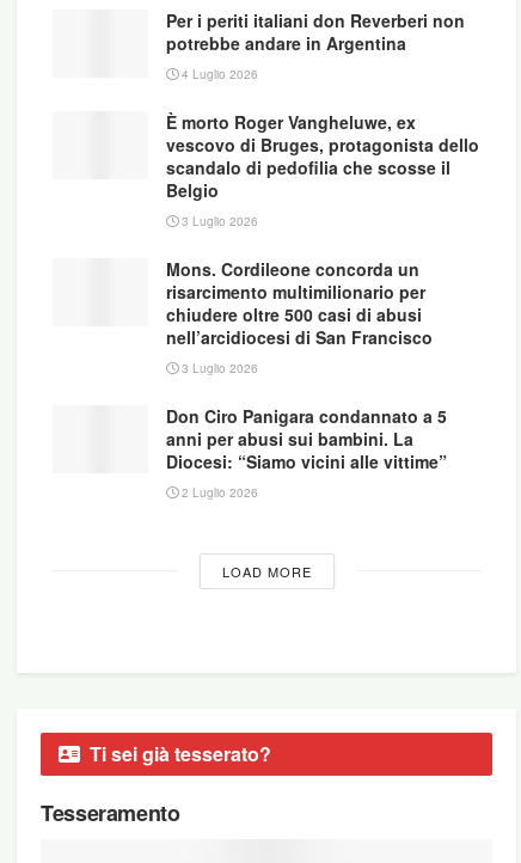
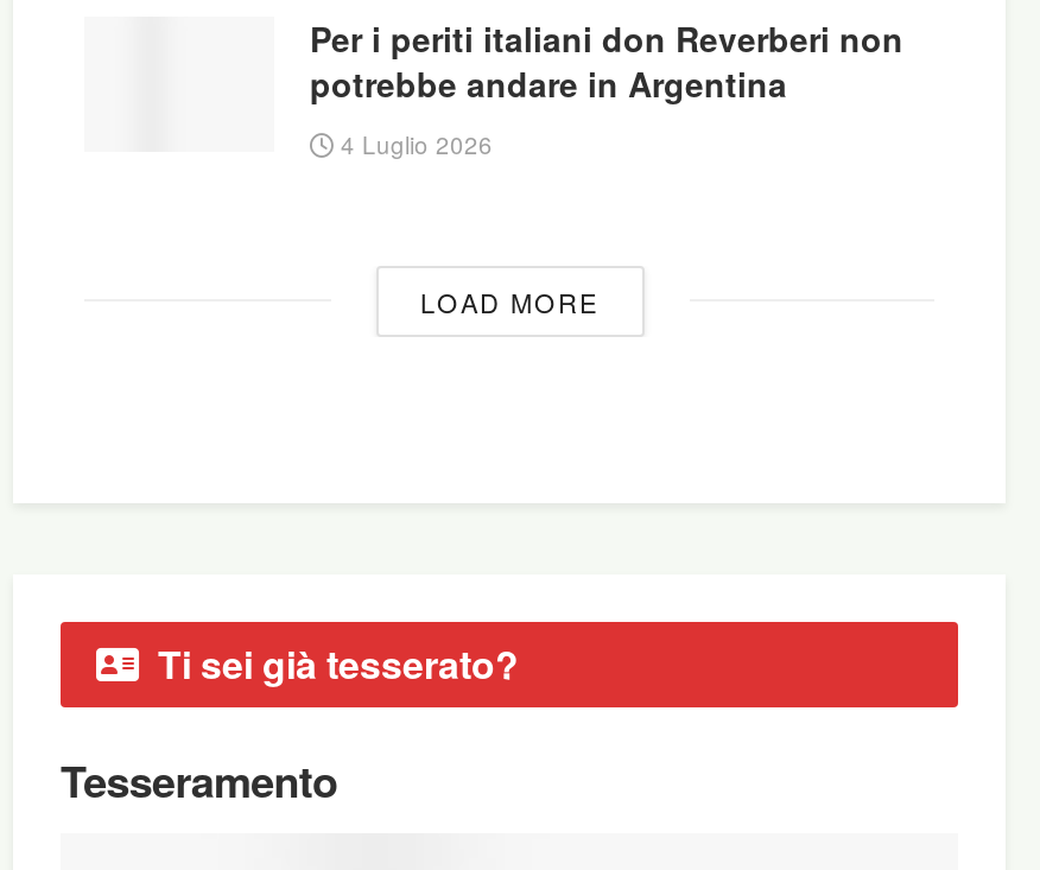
- È morto Roger Vangheluwe, ex
- vescovo di Bruges, protagonista dello
- scandalo di pedofilia che scosse il
- Belgio
- 3 Luglio 2026
- Mons. Cordileone concorda un
- risarcimento multimilionario per
- chiudere oltre 500 casi di abusi
- nell’arcidiocesi di San Francisco
- 3 Luglio 2026
- Don Ciro Panigara condannato a 5
- anni per abusi sui bambini. La
- Diocesi: “Siamo vicini alle vittime”
- 2 Luglio 2026
